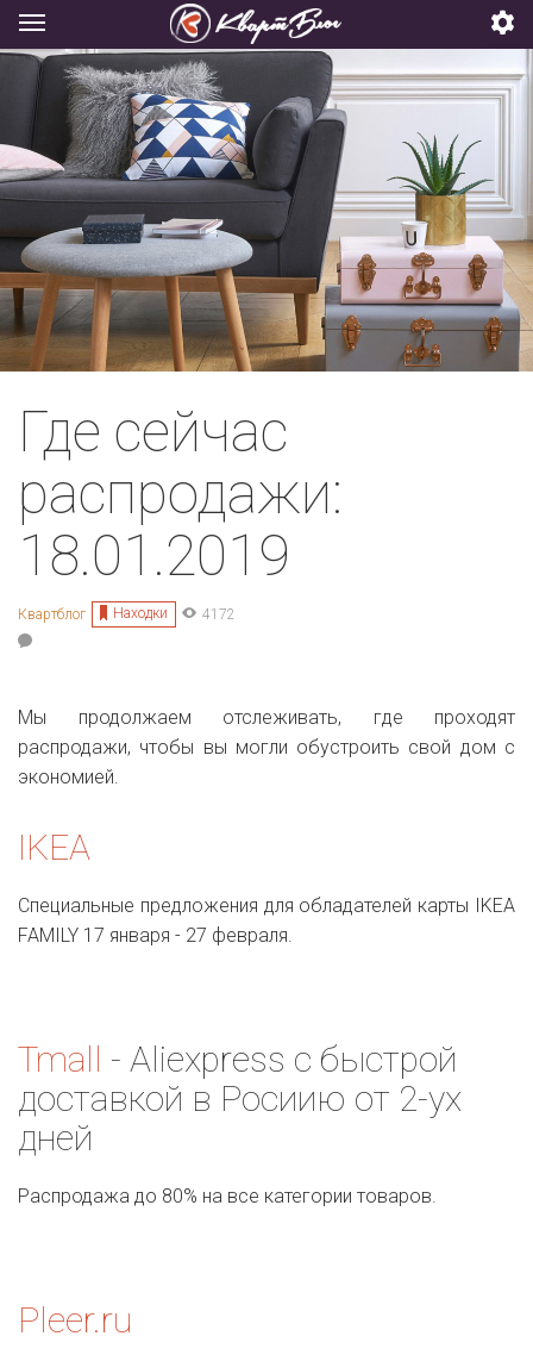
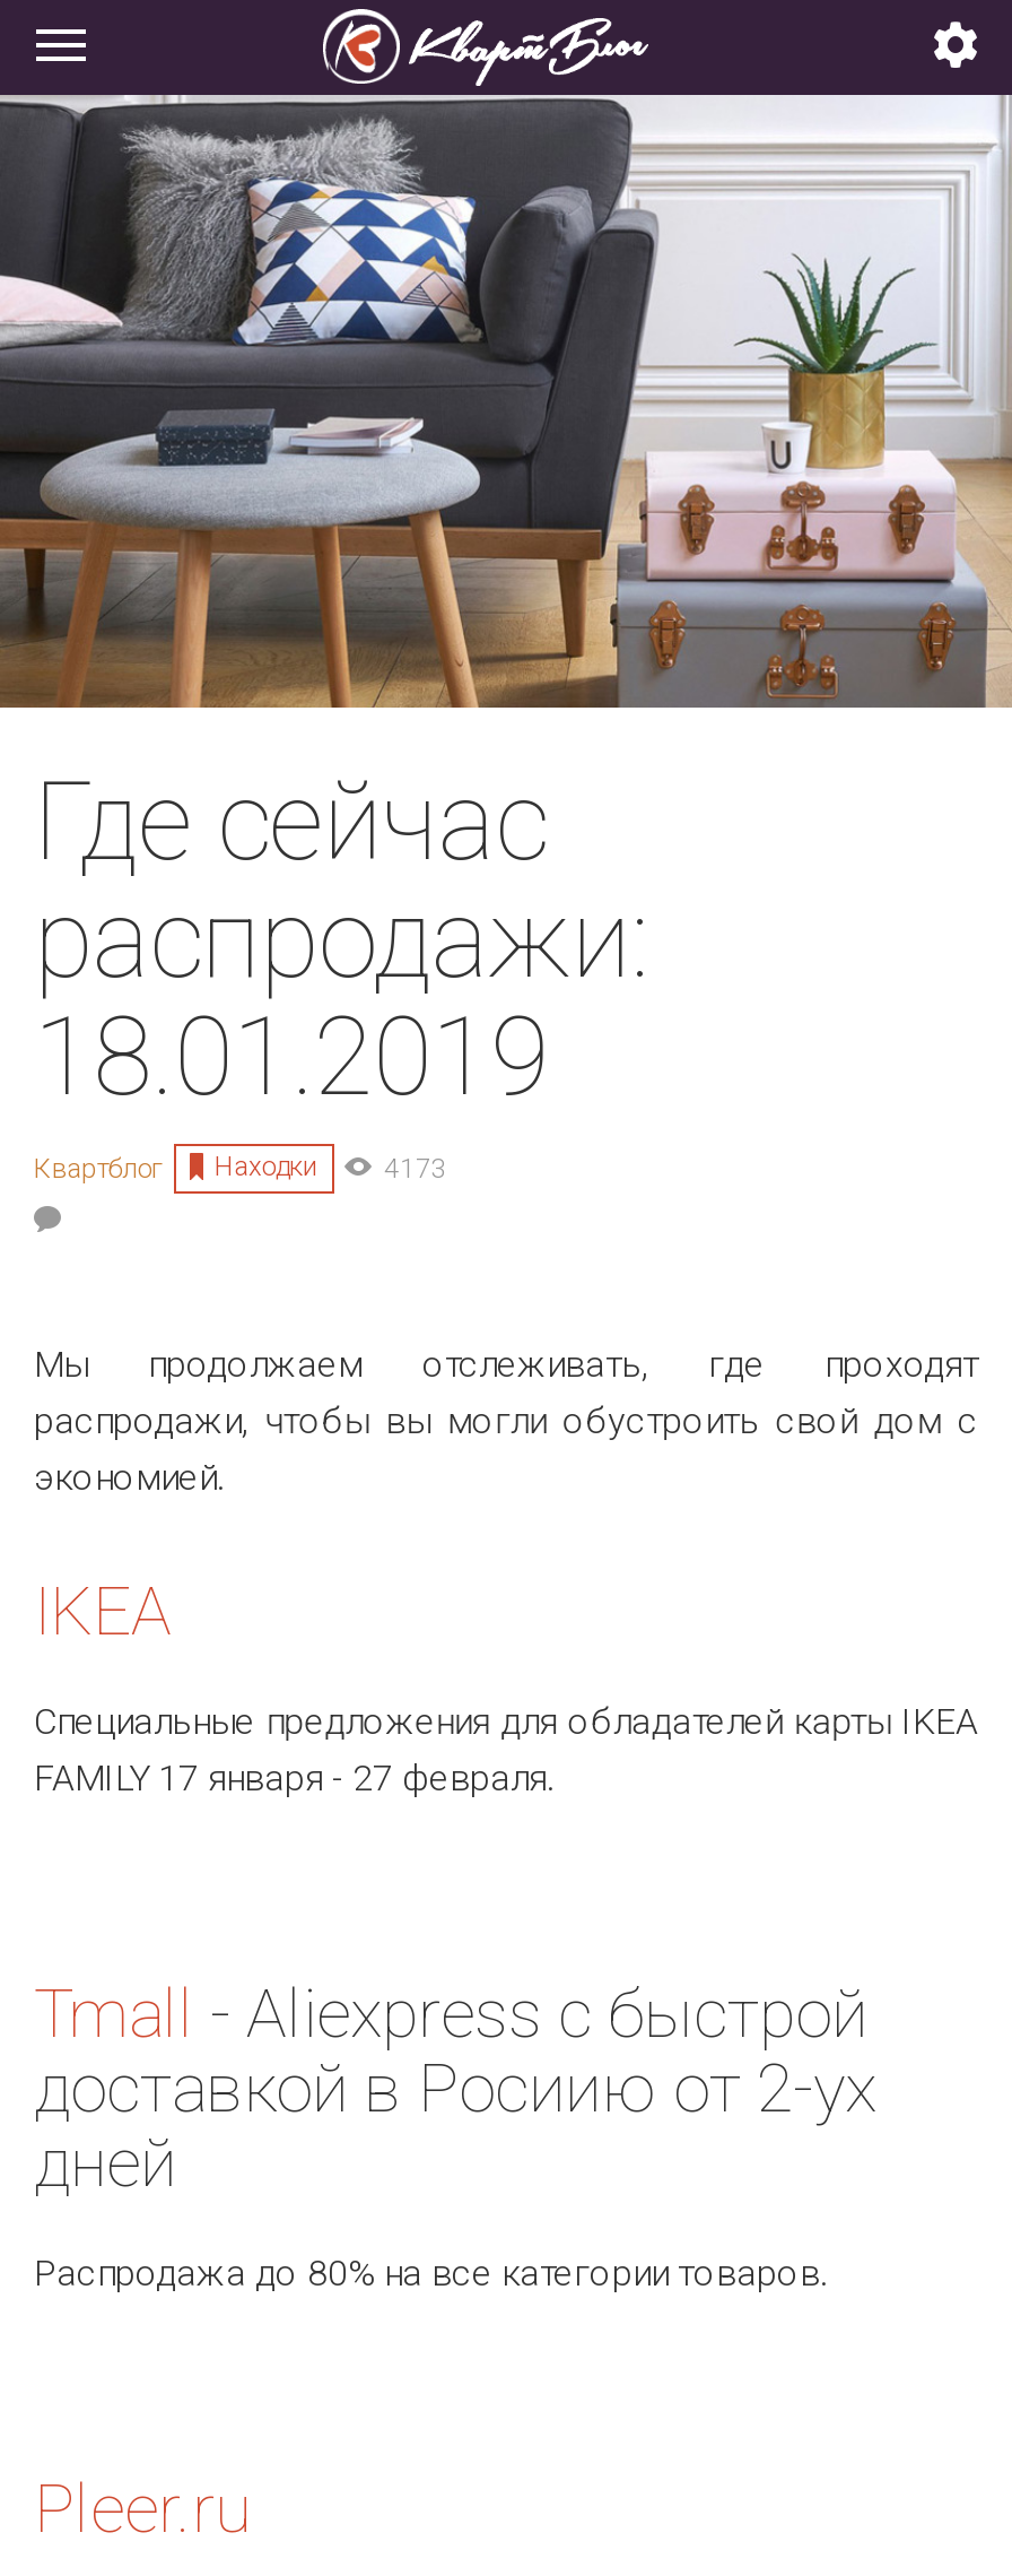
- 4172
+ 4173
